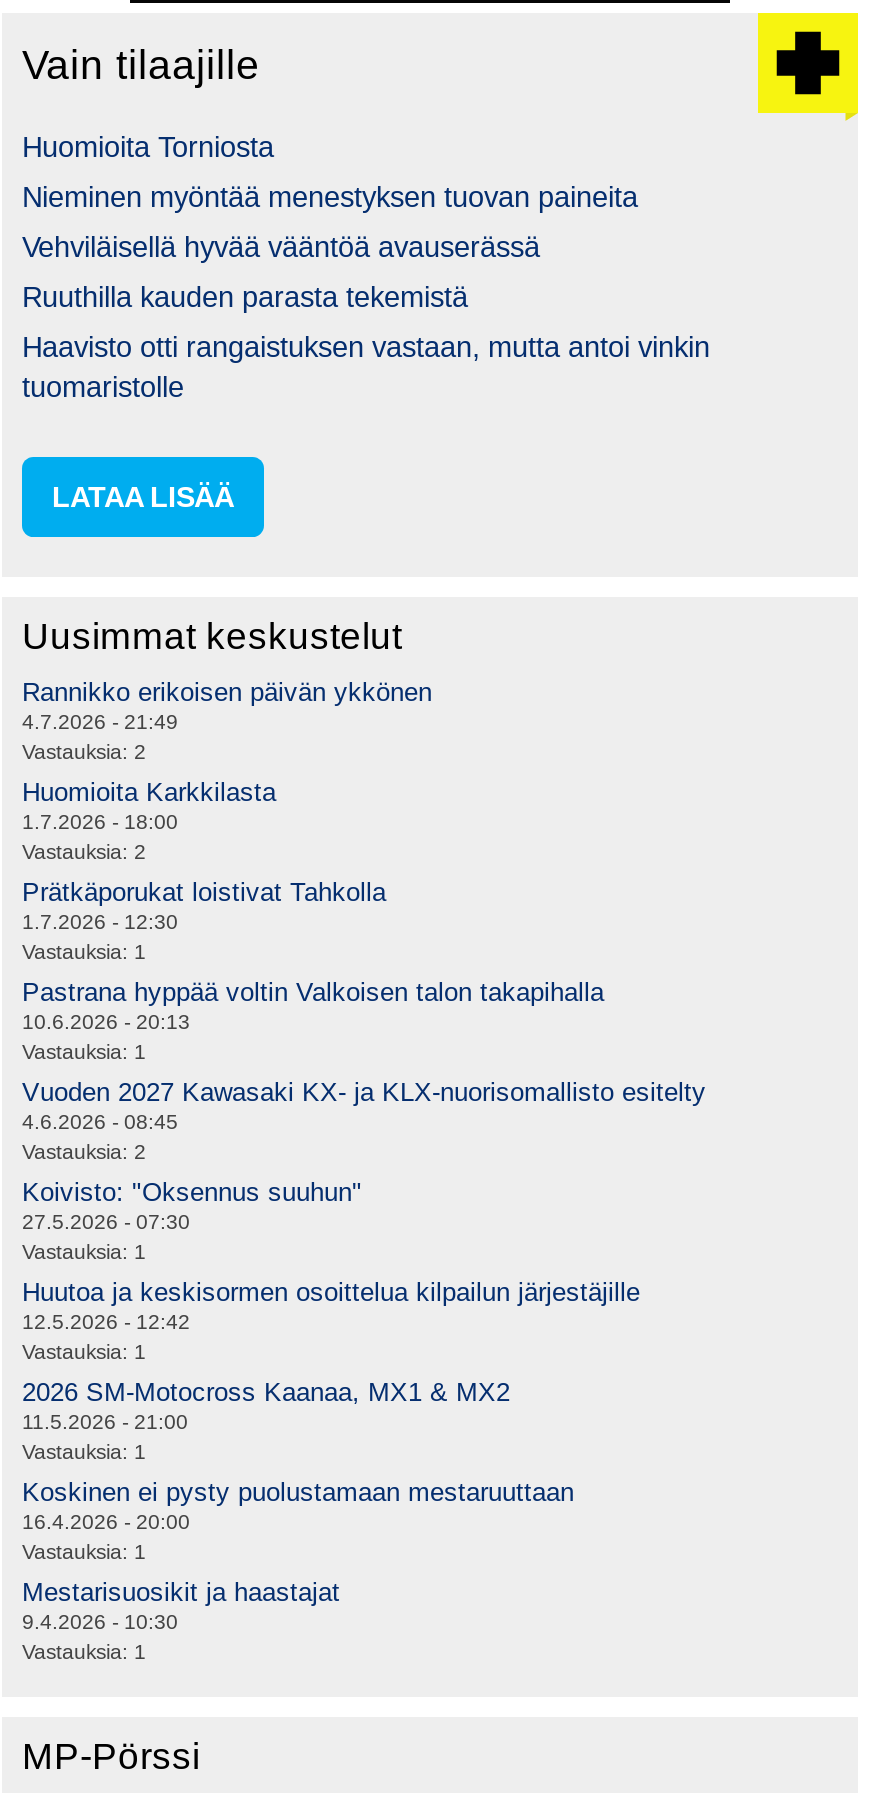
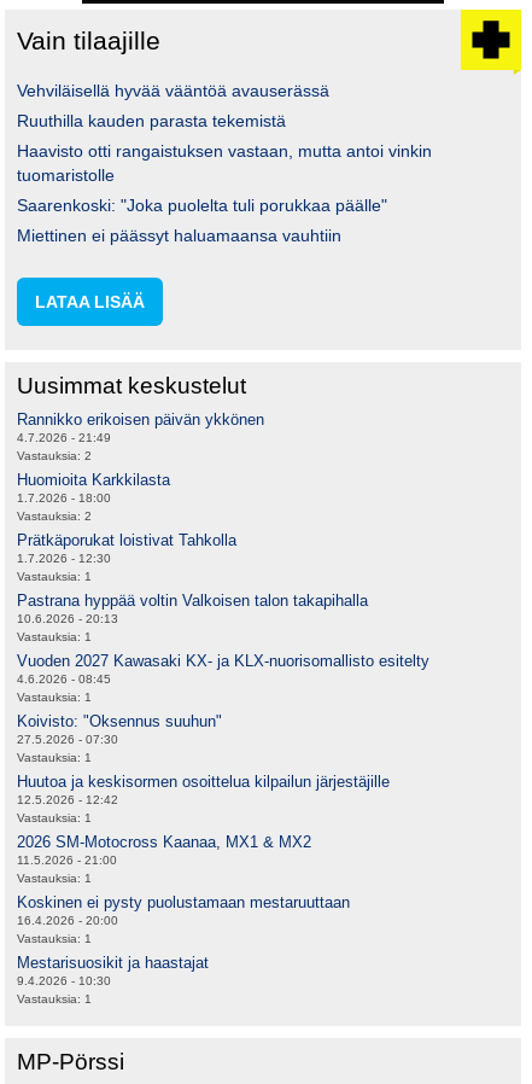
- Huomioita Torniosta
- Nieminen myöntää menestyksen tuovan paineita

moved up: Vehviläisellä hyvää vääntöä avauserässä | Ruuthilla kauden parasta tekemistä | Haavisto otti rangaistuksen vastaan, mutta antoi vinkin | tuomaristolle

+ Saarenkoski: "Joka puolelta tuli porukkaa päälle"
+ Miettinen ei päässyt haluamaansa vauhtiin

- Vastauksia: 2
+ Vastauksia: 1
